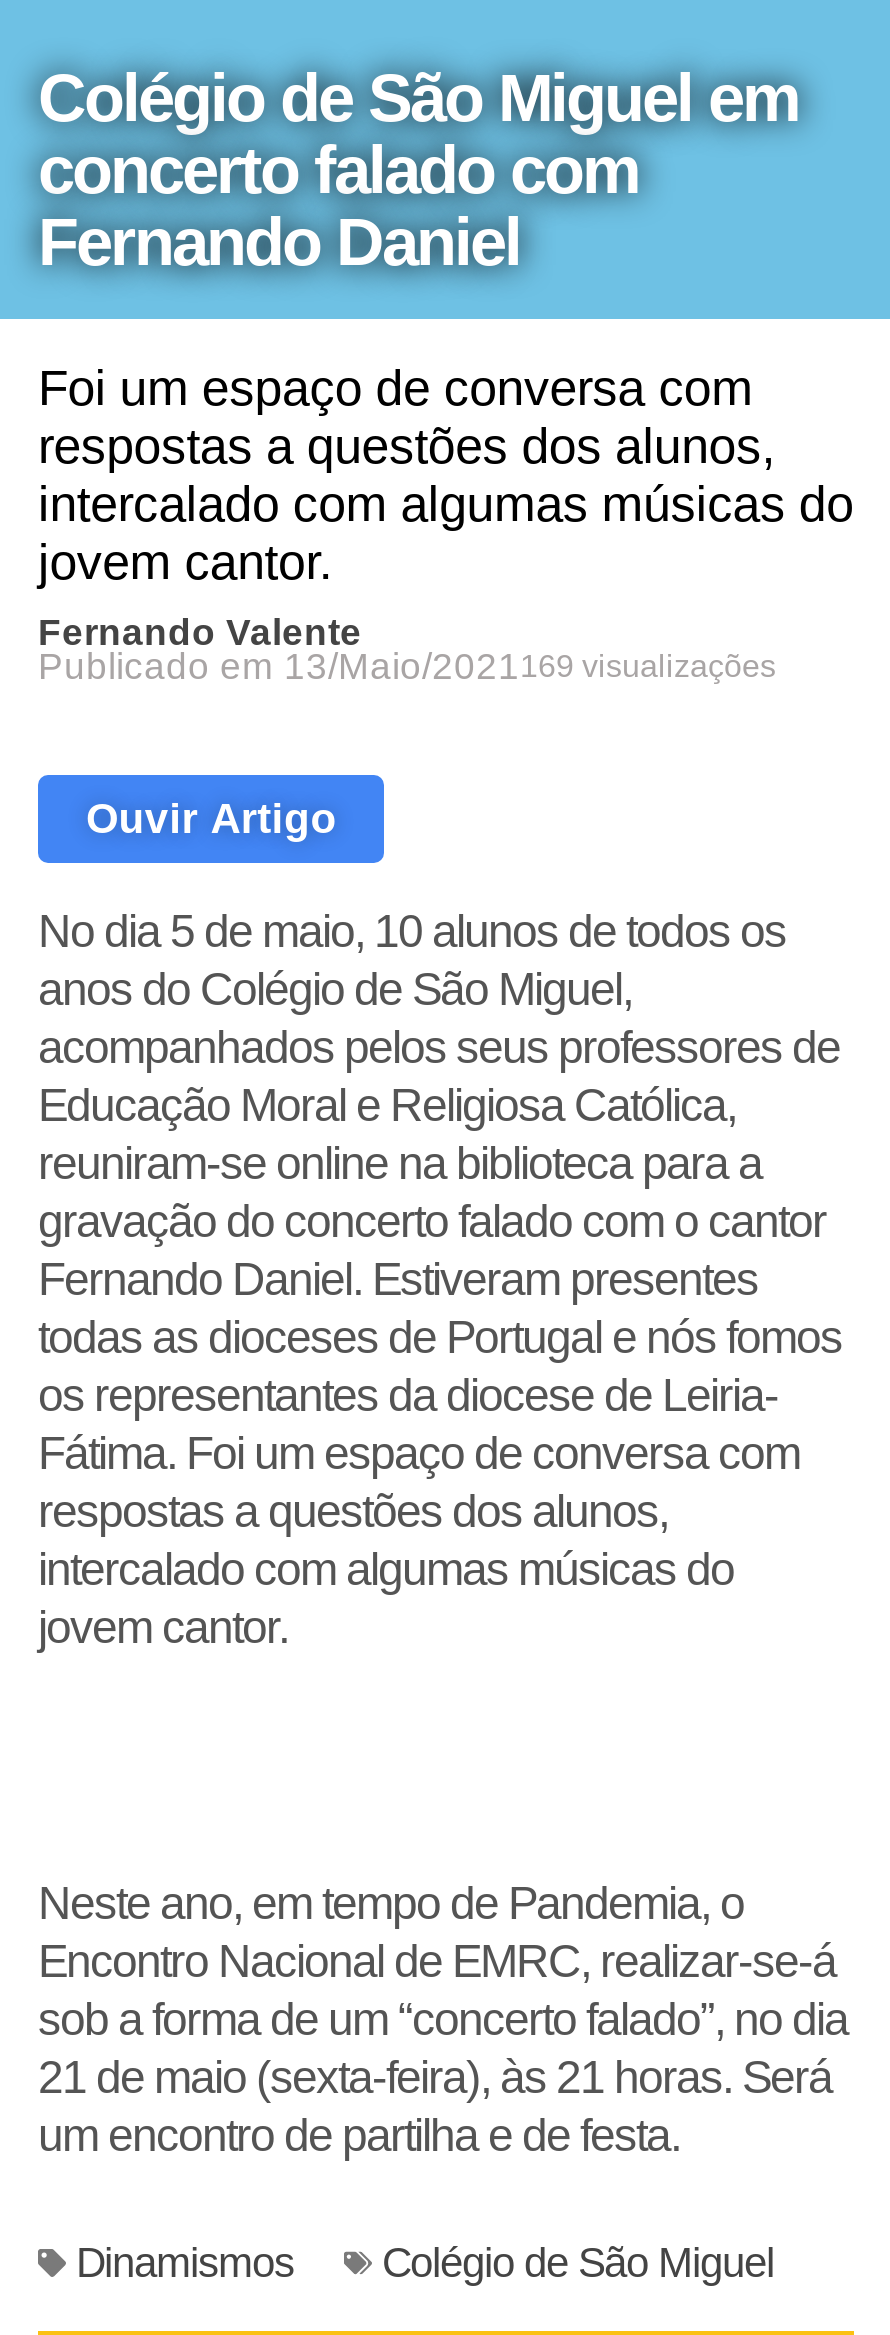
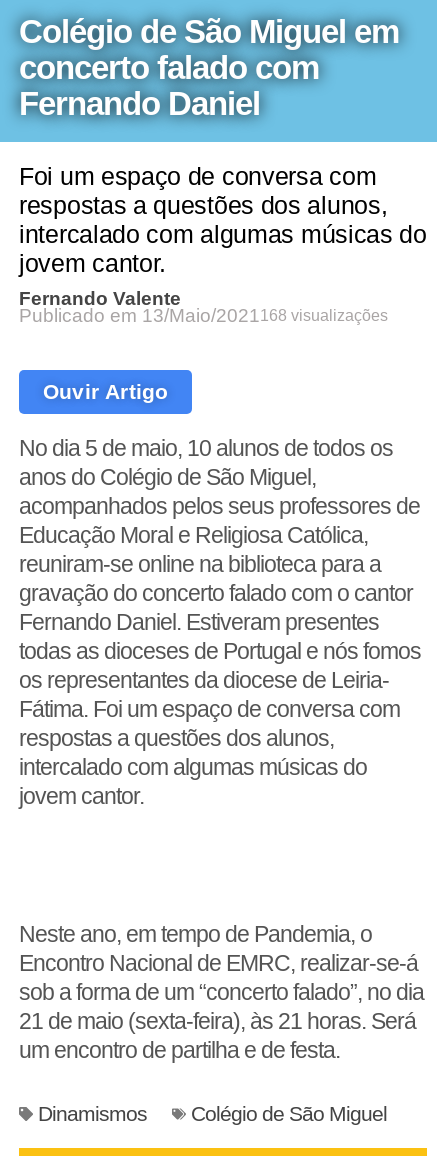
- Publicado em 13/Maio/2021169 visualizações
+ Publicado em 13/Maio/2021168 visualizações
